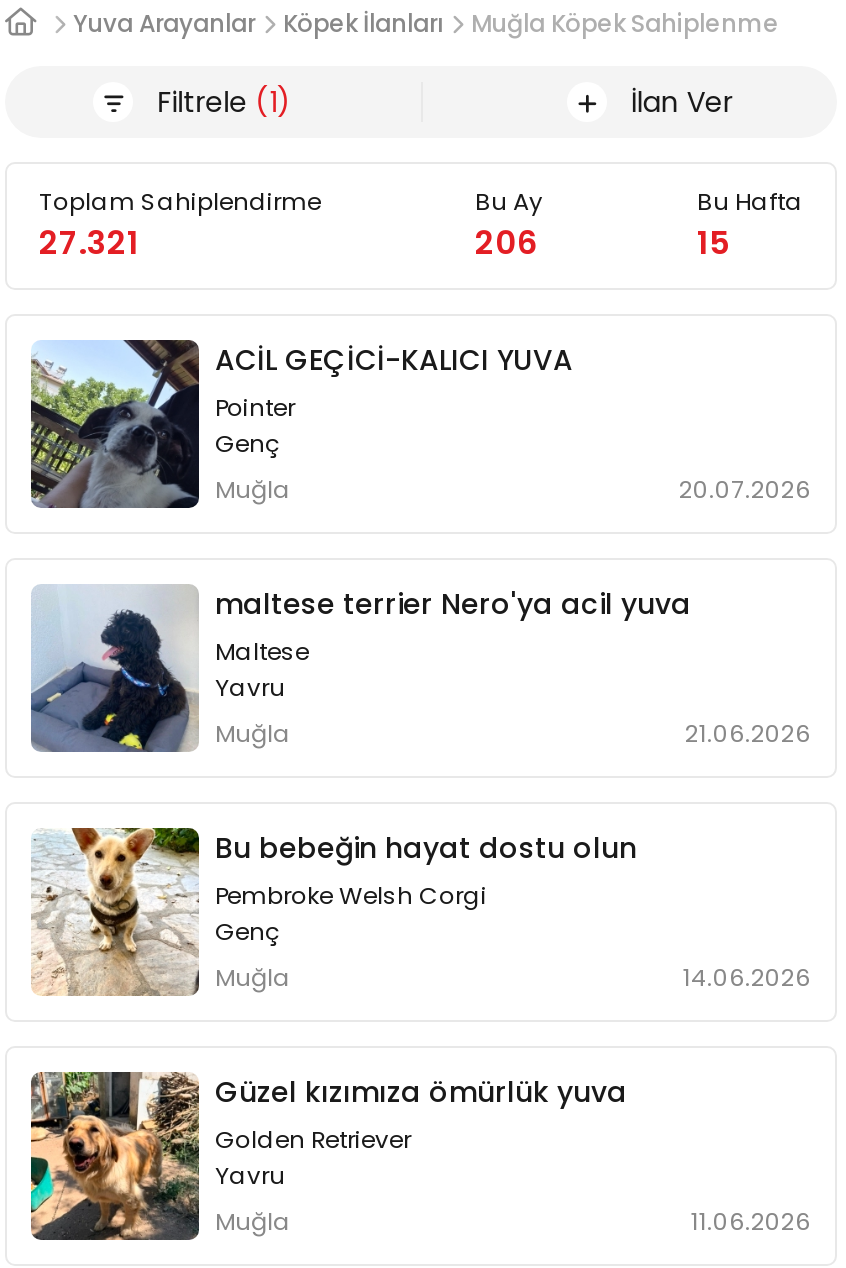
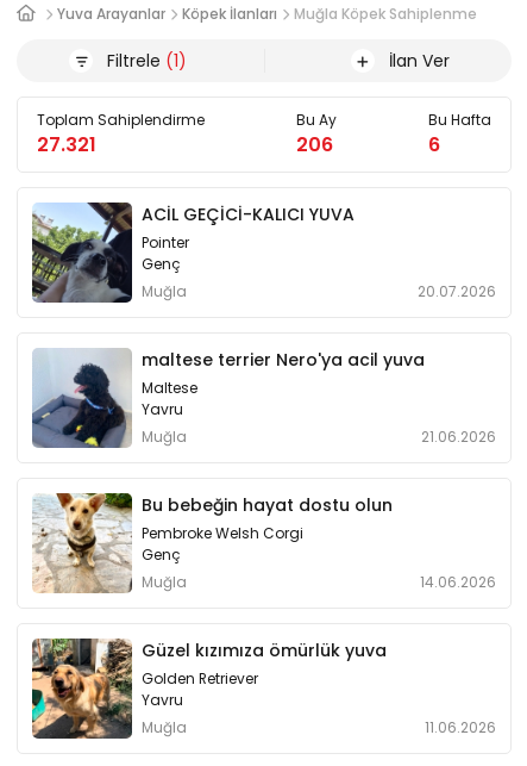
- 15
+ 6
